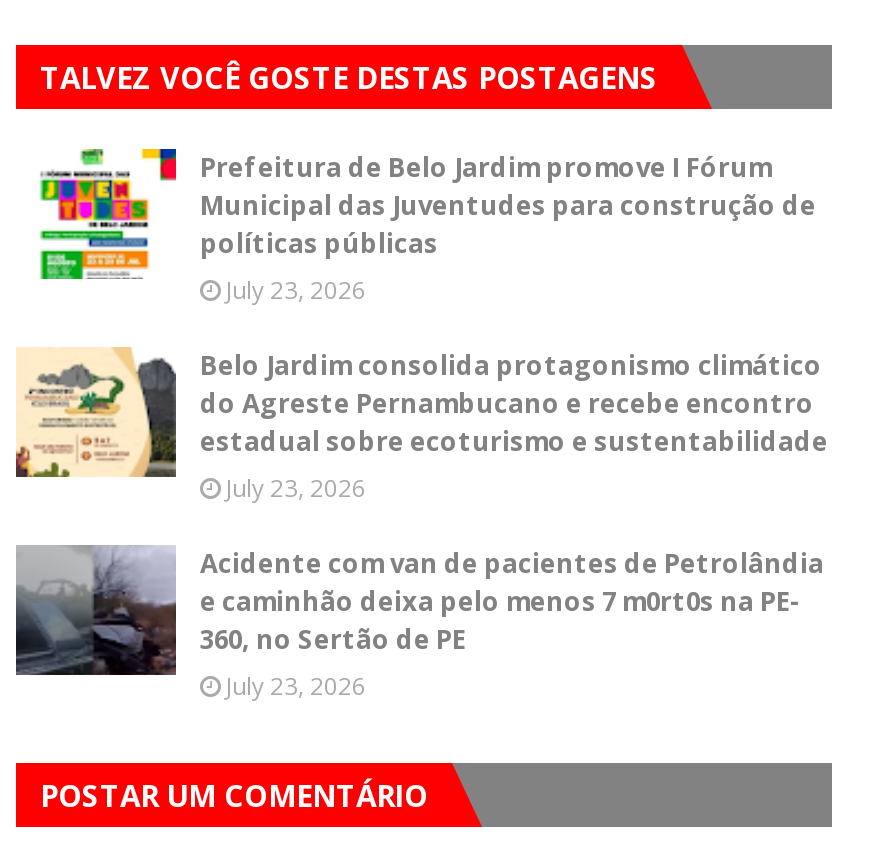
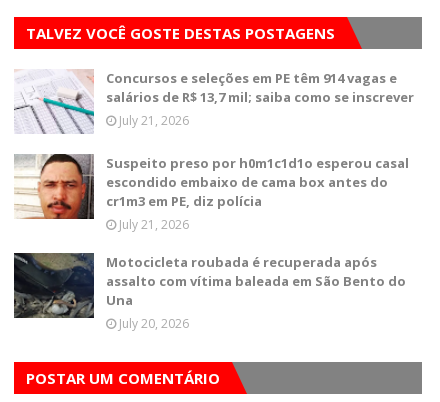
- [image]
- Prefeitura de Belo Jardim promove I Fórum
- Municipal das Juventudes para construção de
- políticas públicas
- July 23, 2026
+ [image]
+ Concursos e seleções em PE têm 914 vagas e
+ salários de R$ 13,7 mil; saiba como se inscrever
+ July 21, 2026

- [image]
- Belo Jardim consolida protagonismo climático
- do Agreste Pernambucano e recebe encontro
- estadual sobre ecoturismo e sustentabilidade
- July 23, 2026
+ [image]
+ Suspeito preso por h0m1c1d1o esperou casal
+ escondido embaixo de cama box antes do
+ cr1m3 em PE, diz polícia
+ July 21, 2026

- [image]
- Acidente com van de pacientes de Petrolândia
- e caminhão deixa pelo menos 7 m0rt0s na PE-
- 360, no Sertão de PE
- July 23, 2026
+ [image]
+ Motocicleta roubada é recuperada após
+ assalto com vítima baleada em São Bento do
+ Una
+ July 20, 2026
